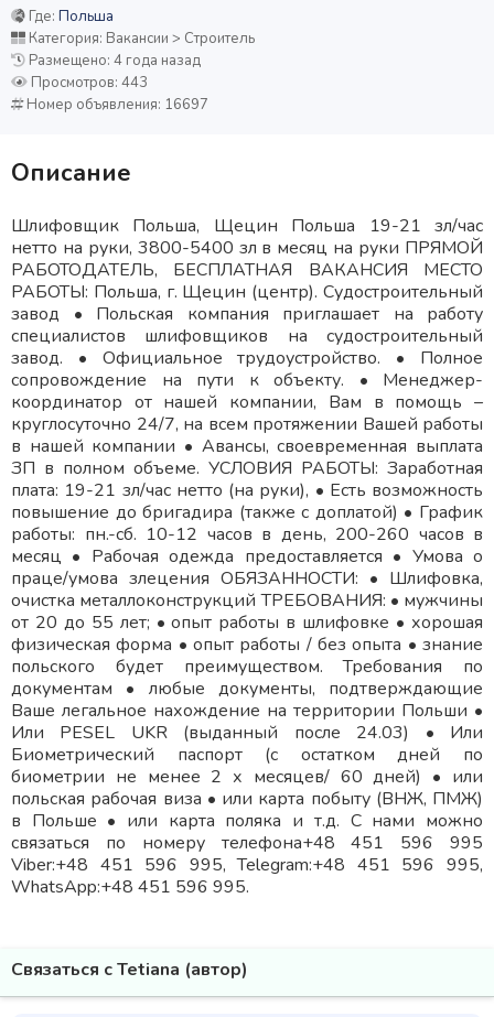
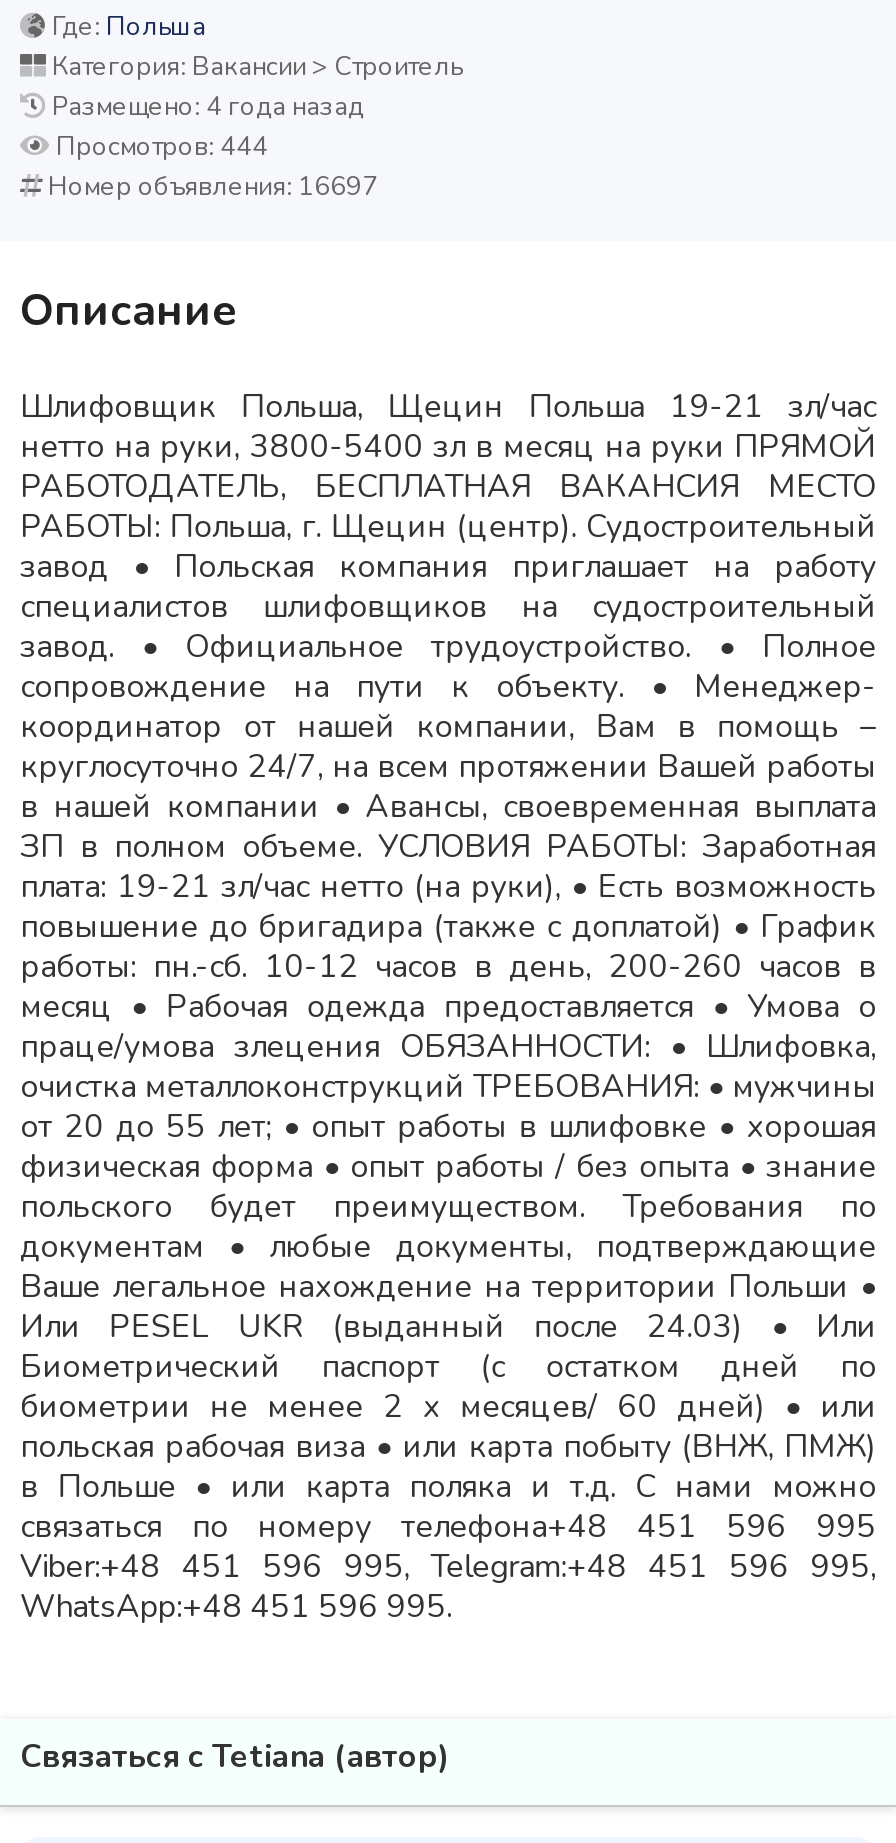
- Просмотров: 443
+ Просмотров: 444
